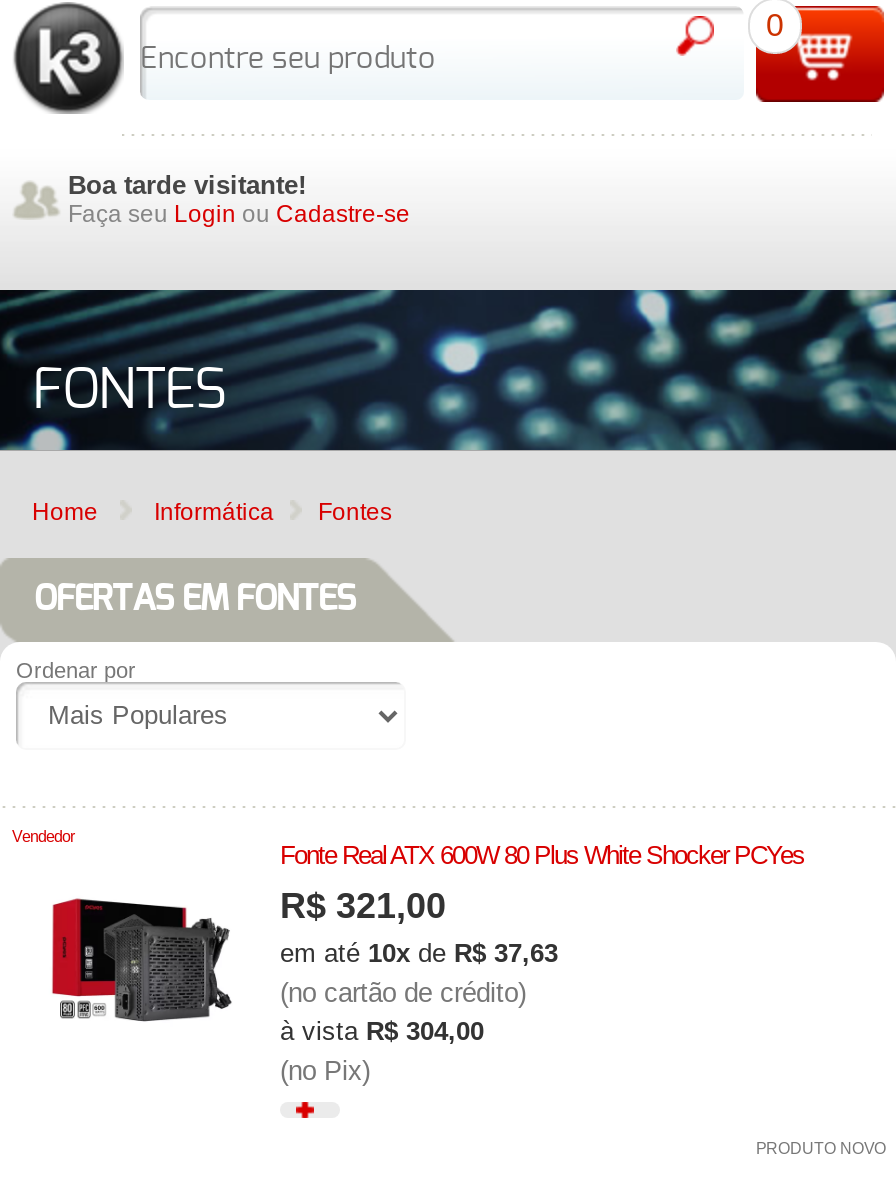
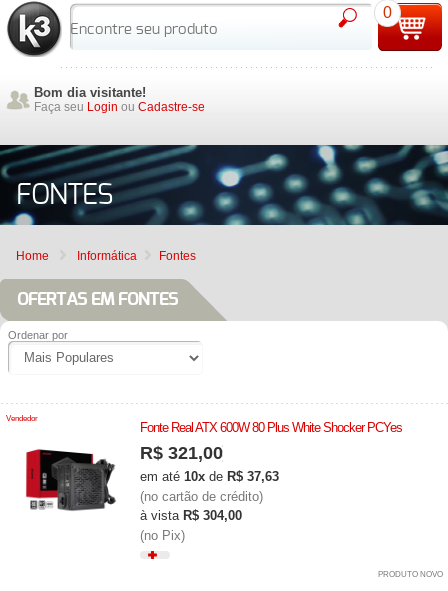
- Boa tarde visitante!
+ Bom dia visitante!
